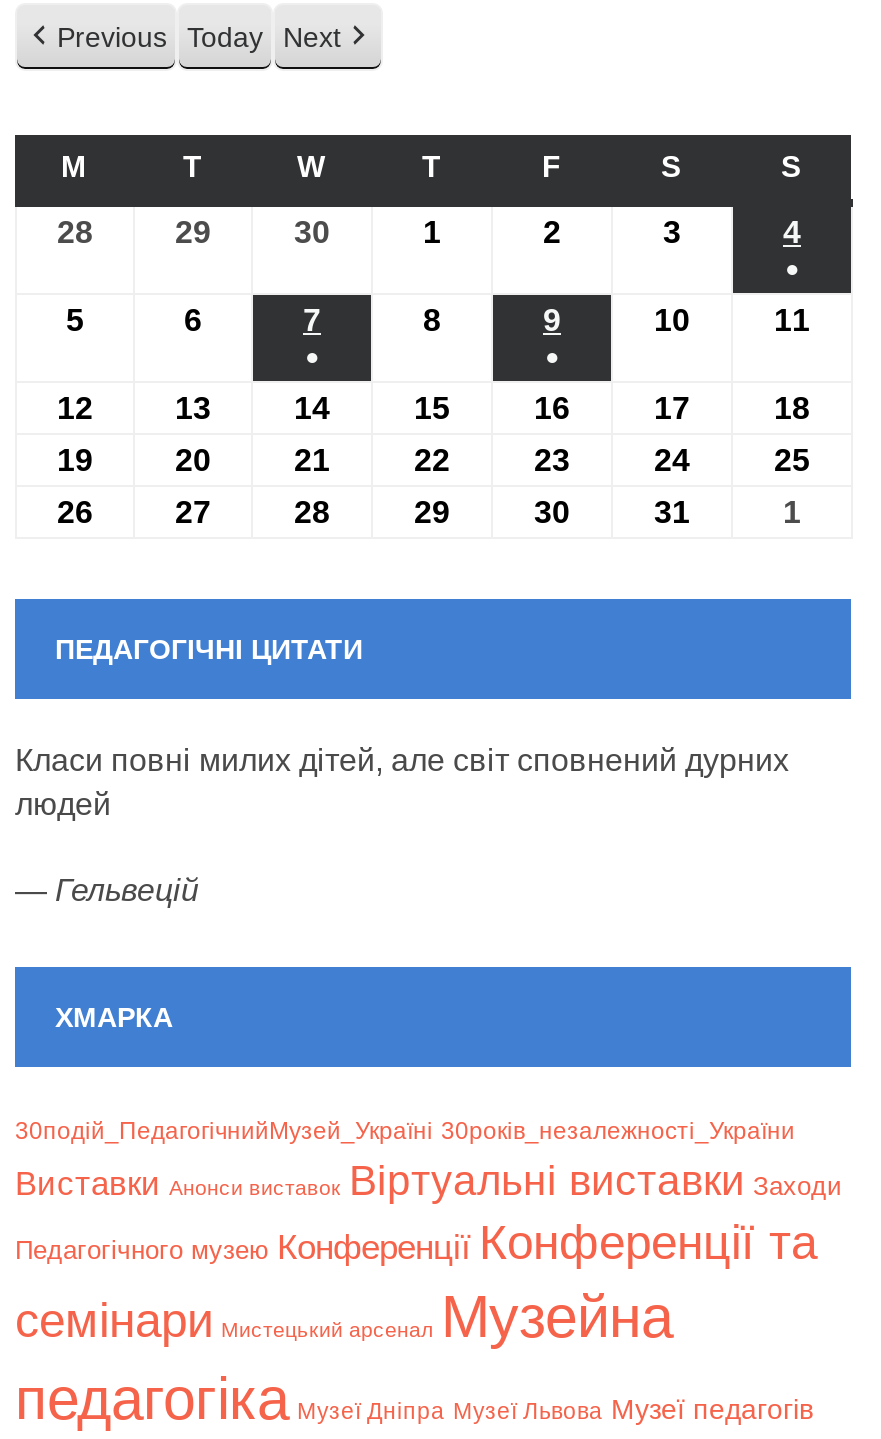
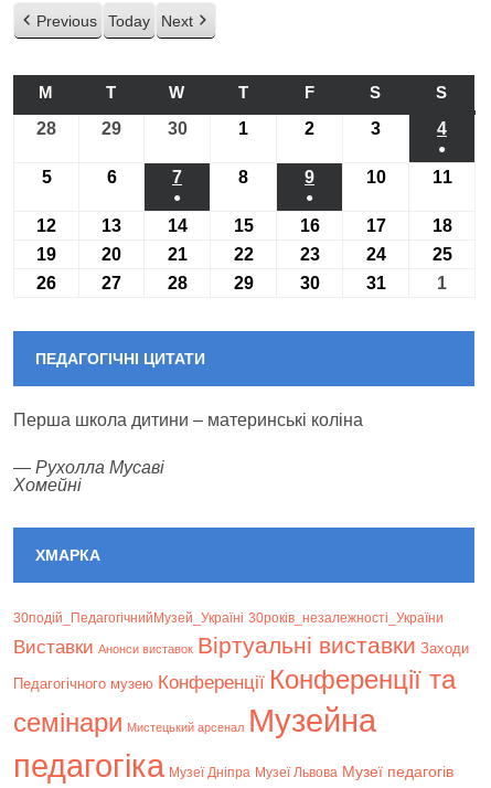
- Класи повні милих дітей, але світ сповнений дурних
- людей
+ Перша школа дитини – материнські коліна

- — Гельвецій
+ — Рухолла Мусаві
+ Хомейні
